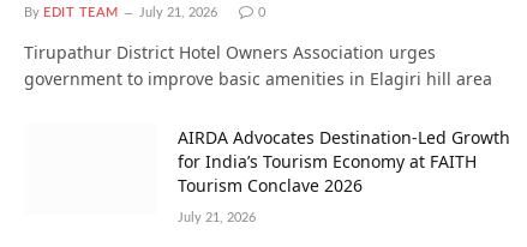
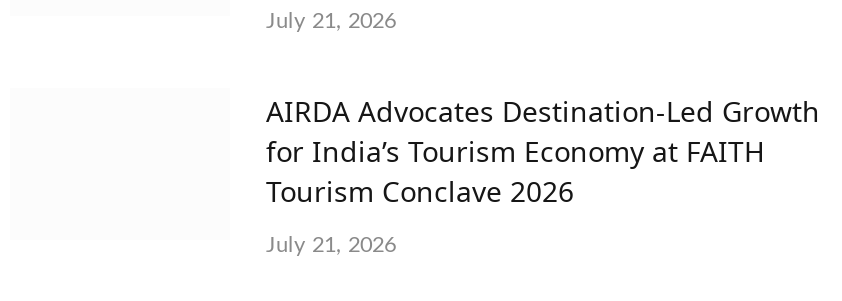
- By EDIT TEAM

- 0
- Tirupathur District Hotel Owners Association urges
- government to improve basic amenities in Elagiri hill area
